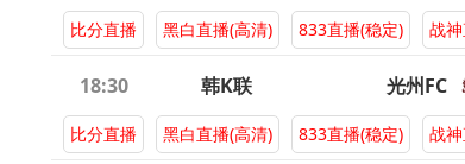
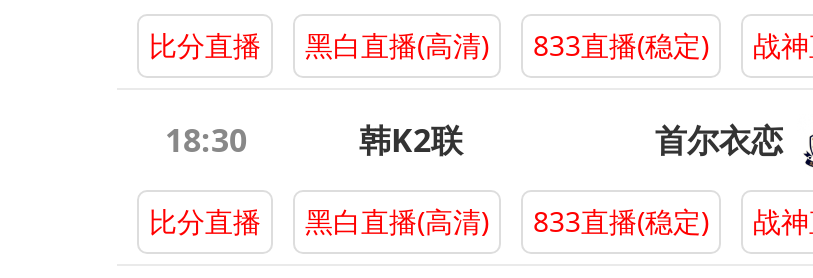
- 韩K联
- 光州FC
+ 韩K2联
+ 首尔衣恋
